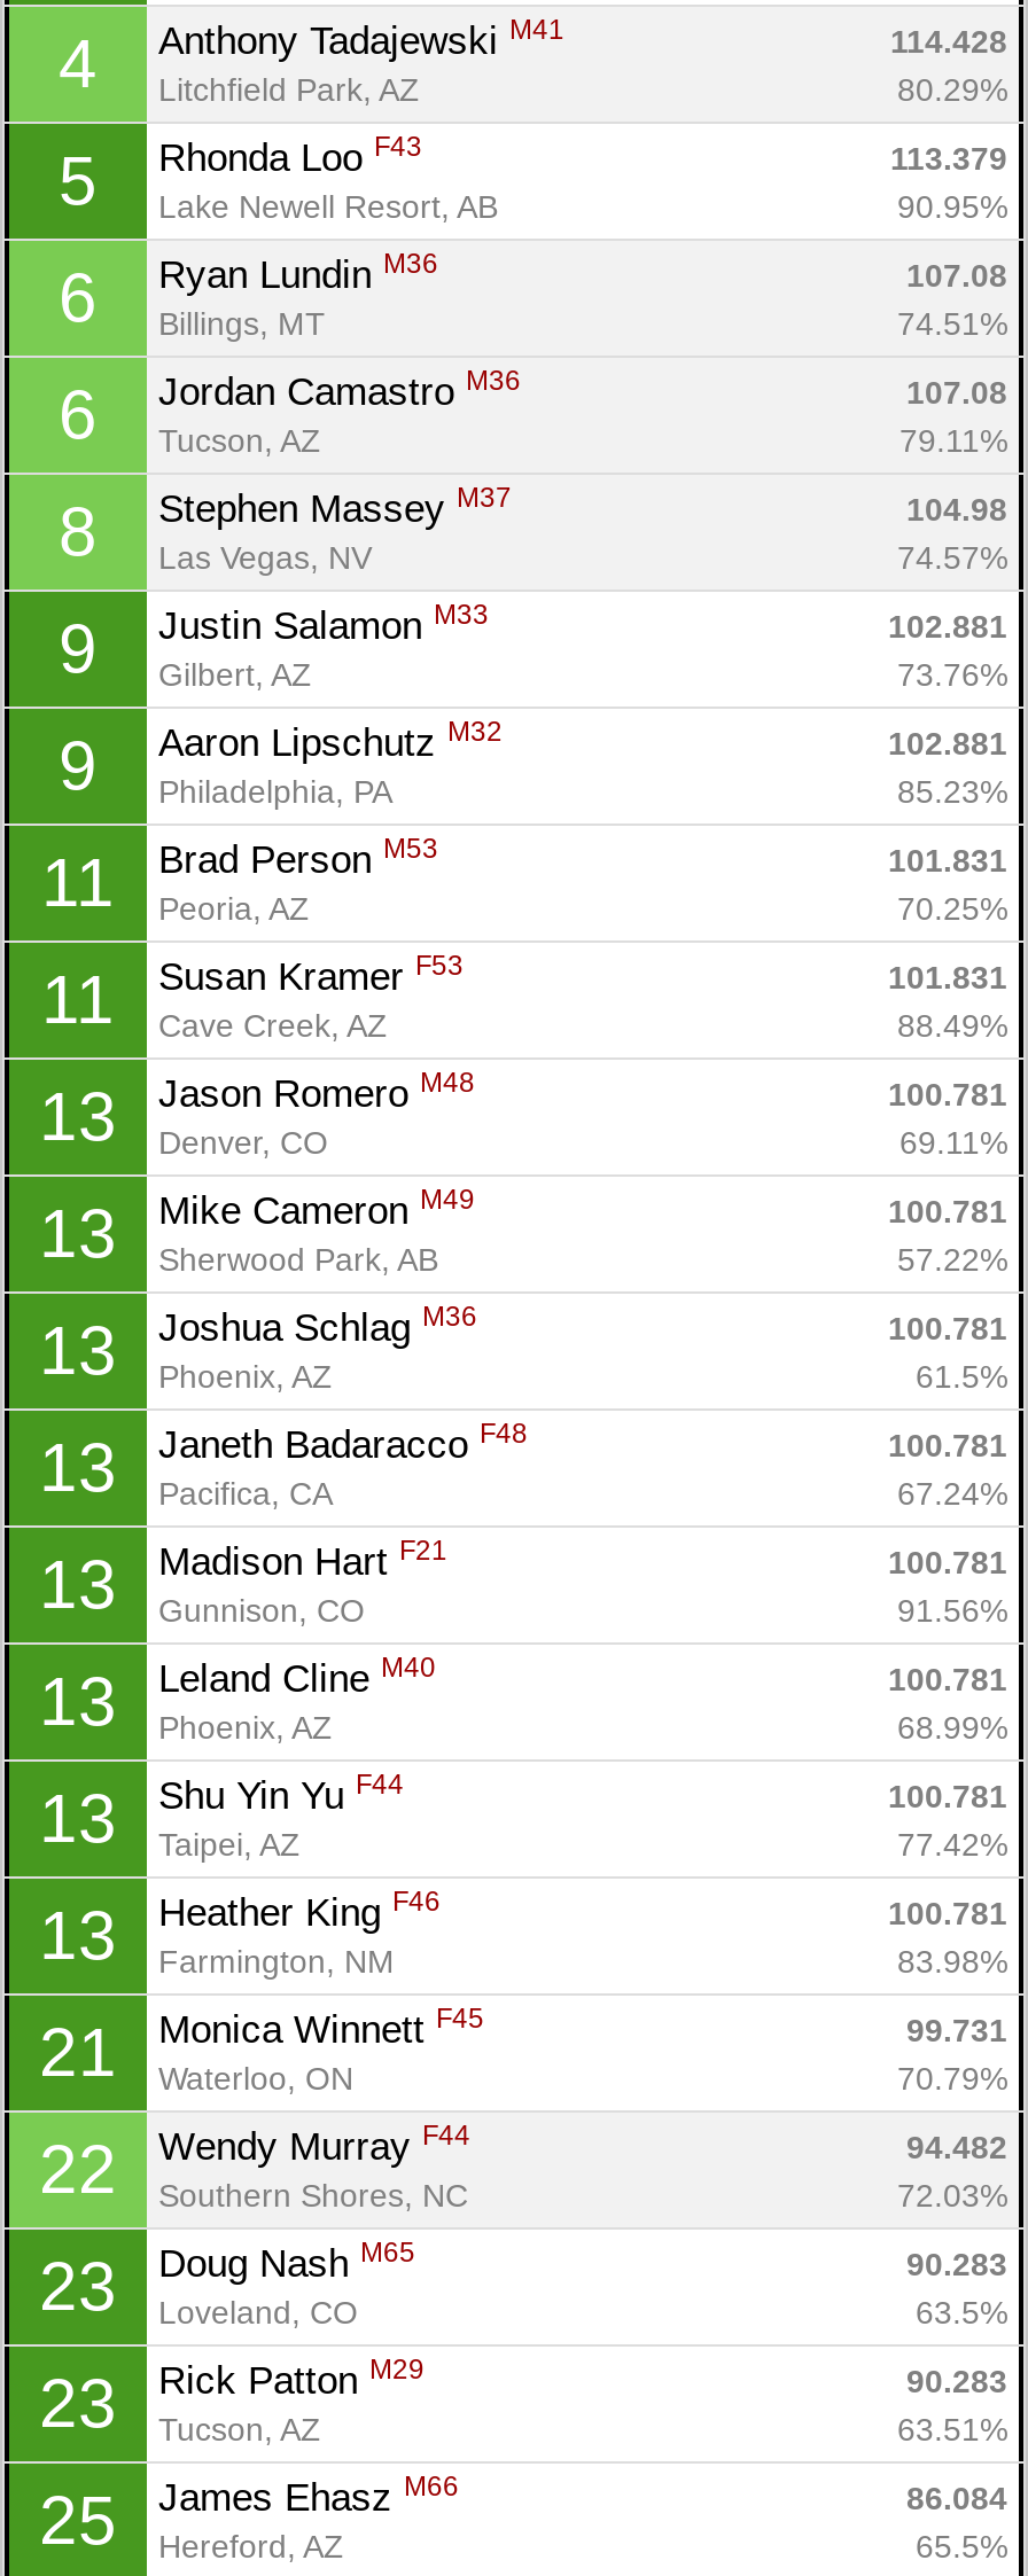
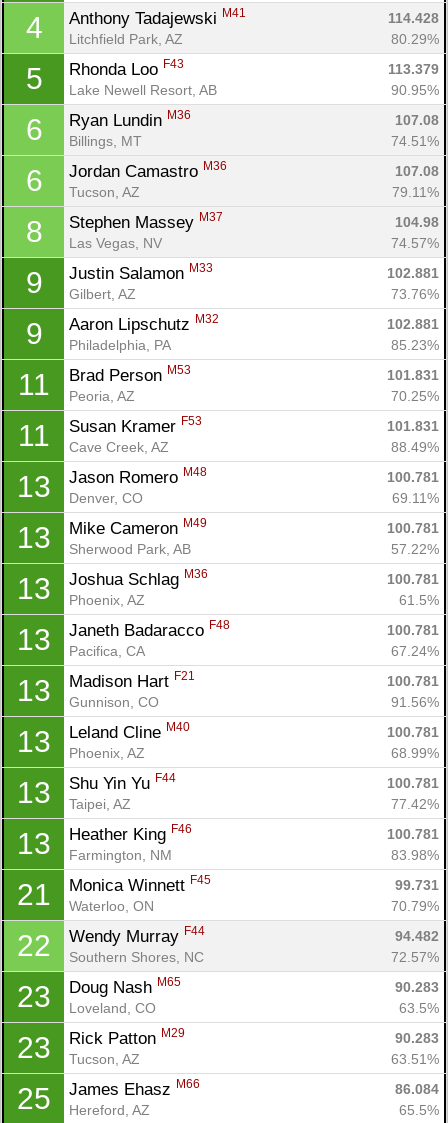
- 72.03%
+ 72.57%
